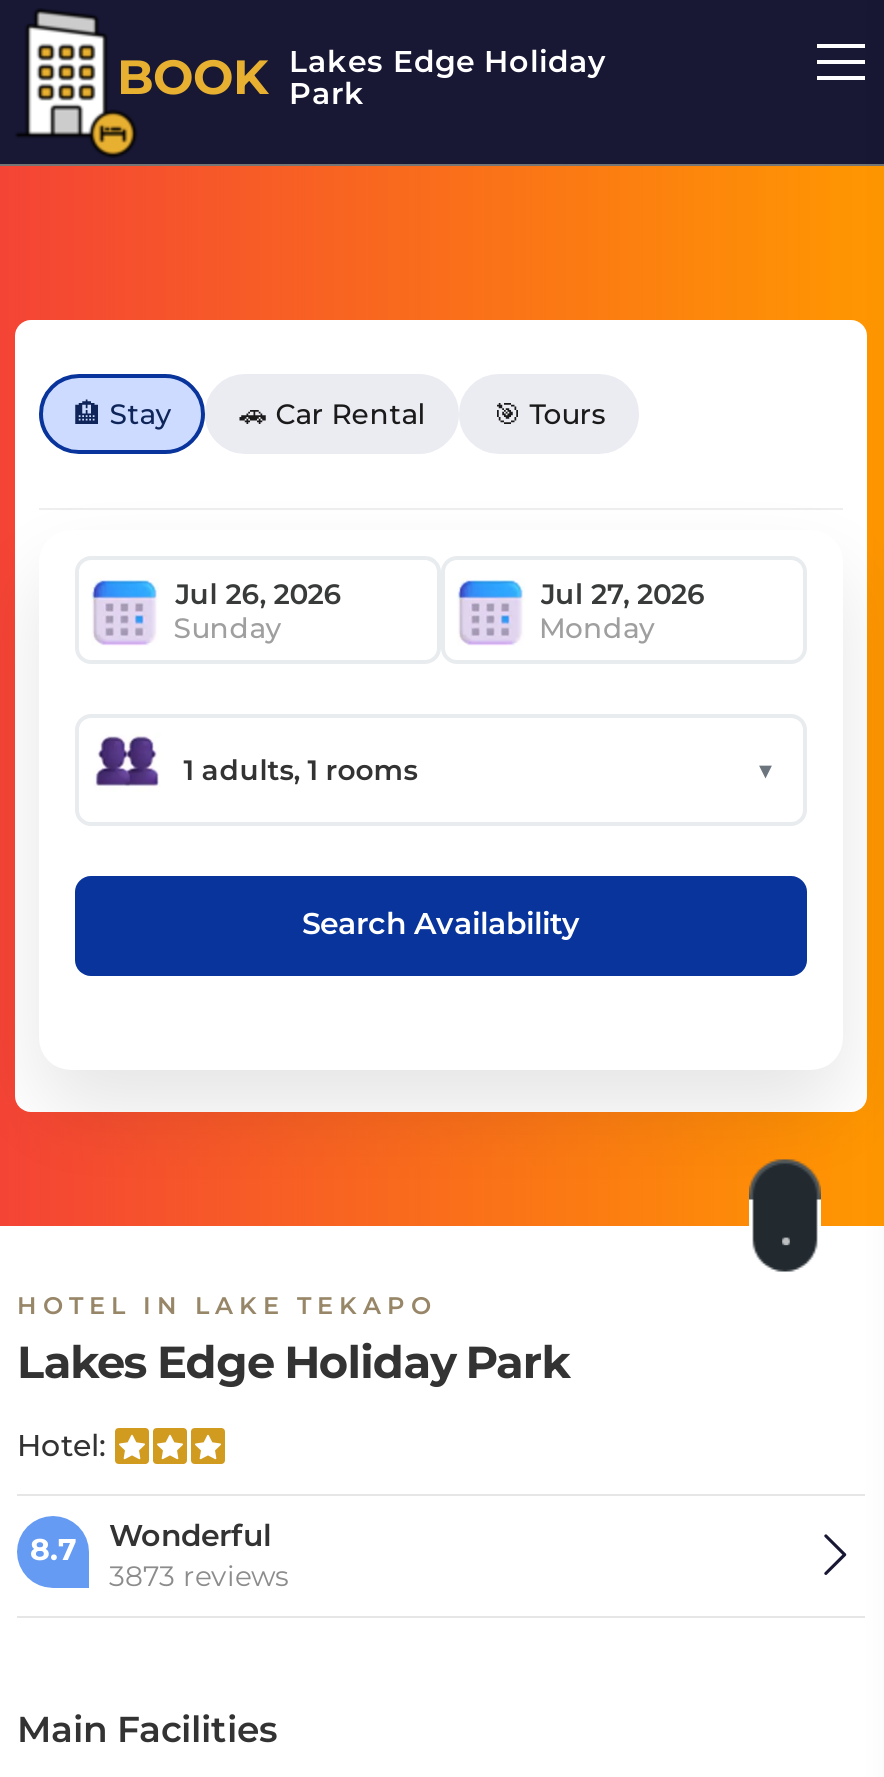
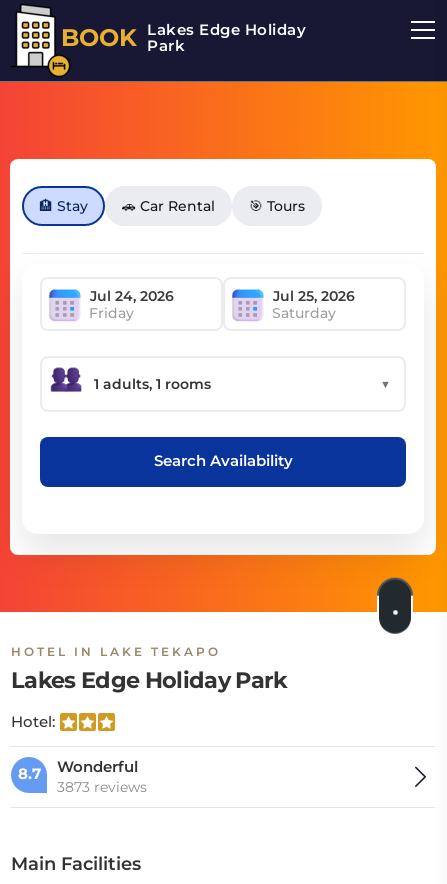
- Sunday
- Monday
+ Friday
+ Saturday
